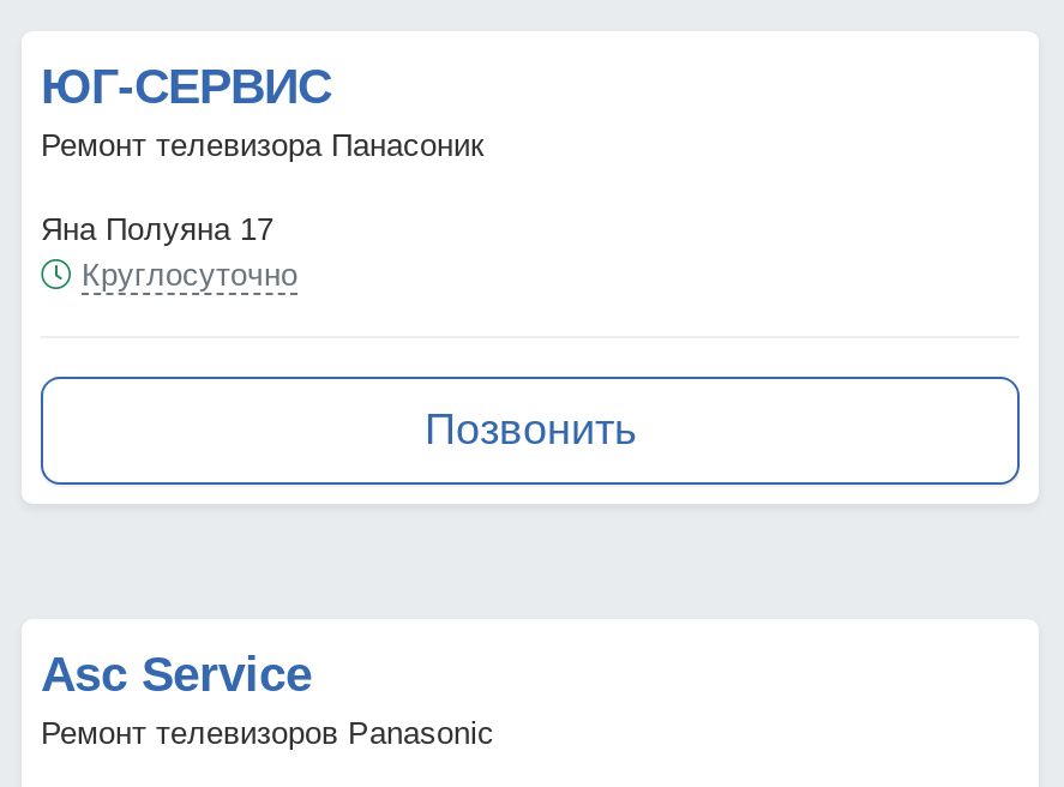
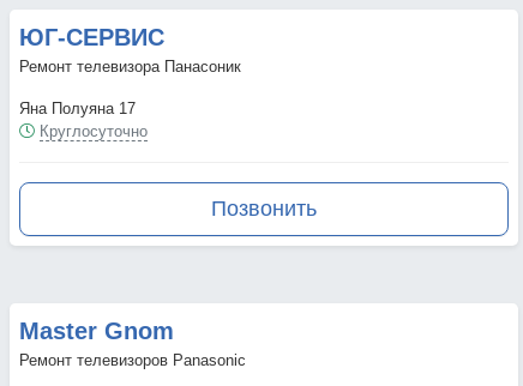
- Asc Service
+ Master Gnom
